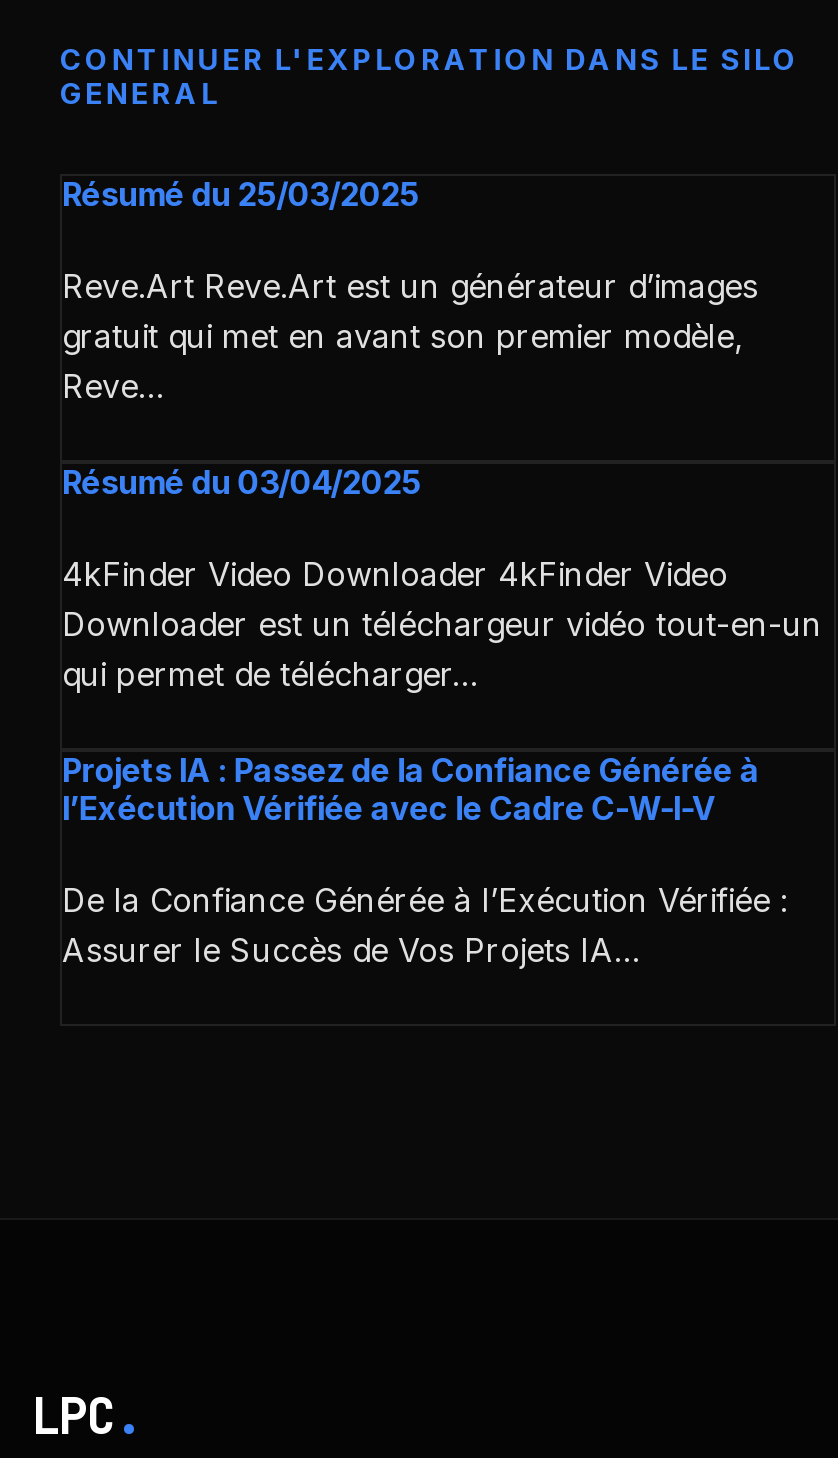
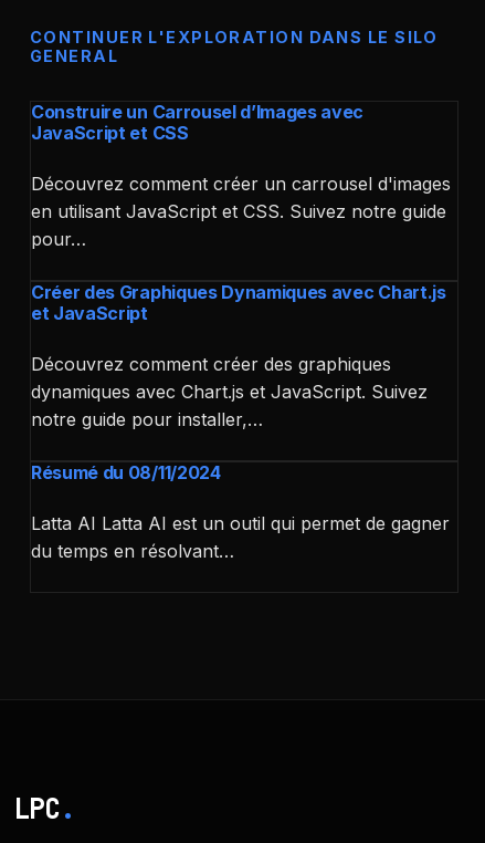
- Résumé du 25/03/2025
+ Construire un Carrousel d’Images avec
+ JavaScript et CSS

- Reve.Art Reve.Art est un générateur d’images
- gratuit qui met en avant son premier modèle,
- Reve…
+ Découvrez comment créer un carrousel d'images
+ en utilisant JavaScript et CSS. Suivez notre guide
+ pour…

- Résumé du 03/04/2025
+ Créer des Graphiques Dynamiques avec Chart.js
+ et JavaScript

- 4kFinder Video Downloader 4kFinder Video
- Downloader est un téléchargeur vidéo tout-en-un
- qui permet de télécharger…
+ Découvrez comment créer des graphiques
+ dynamiques avec Chart.js et JavaScript. Suivez
+ notre guide pour installer,…

- Projets IA : Passez de la Confiance Générée à
- l’Exécution Vérifiée avec le Cadre C-W-I-V
+ Résumé du 08/11/2024

- De la Confiance Générée à l’Exécution Vérifiée :
- Assurer le Succès de Vos Projets IA…
+ Latta AI Latta AI est un outil qui permet de gagner
+ du temps en résolvant…
